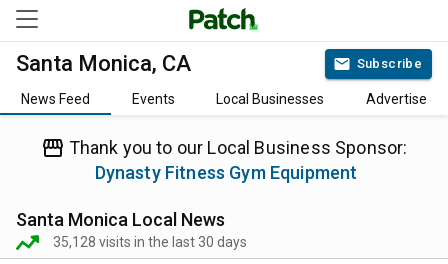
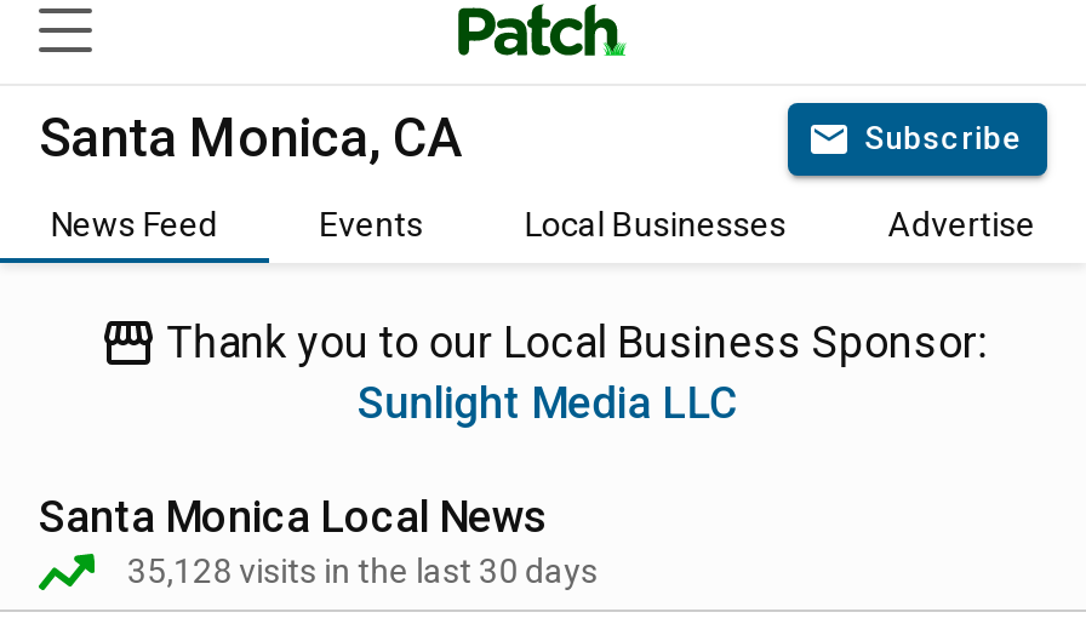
- Dynasty Fitness Gym Equipment
+ Sunlight Media LLC
